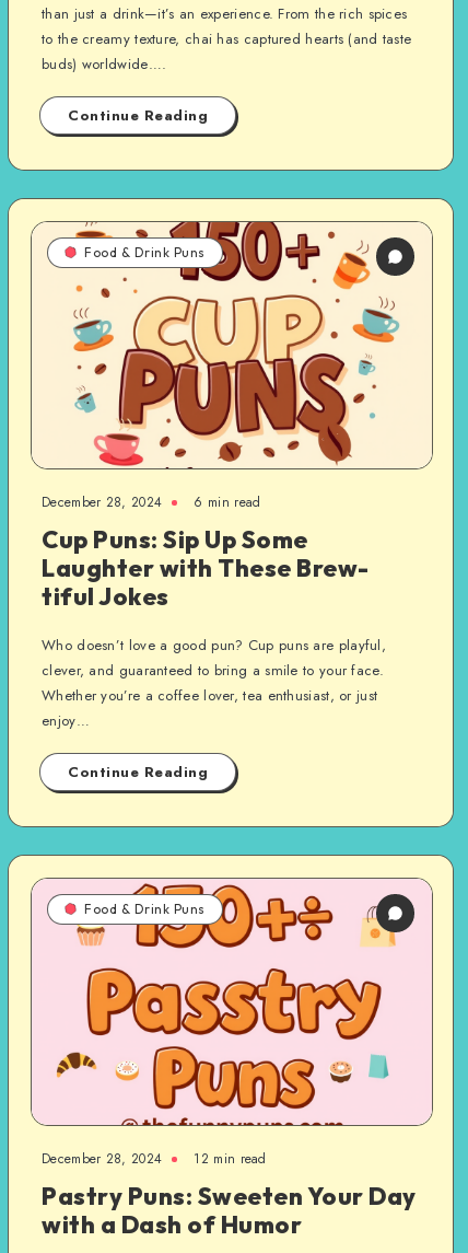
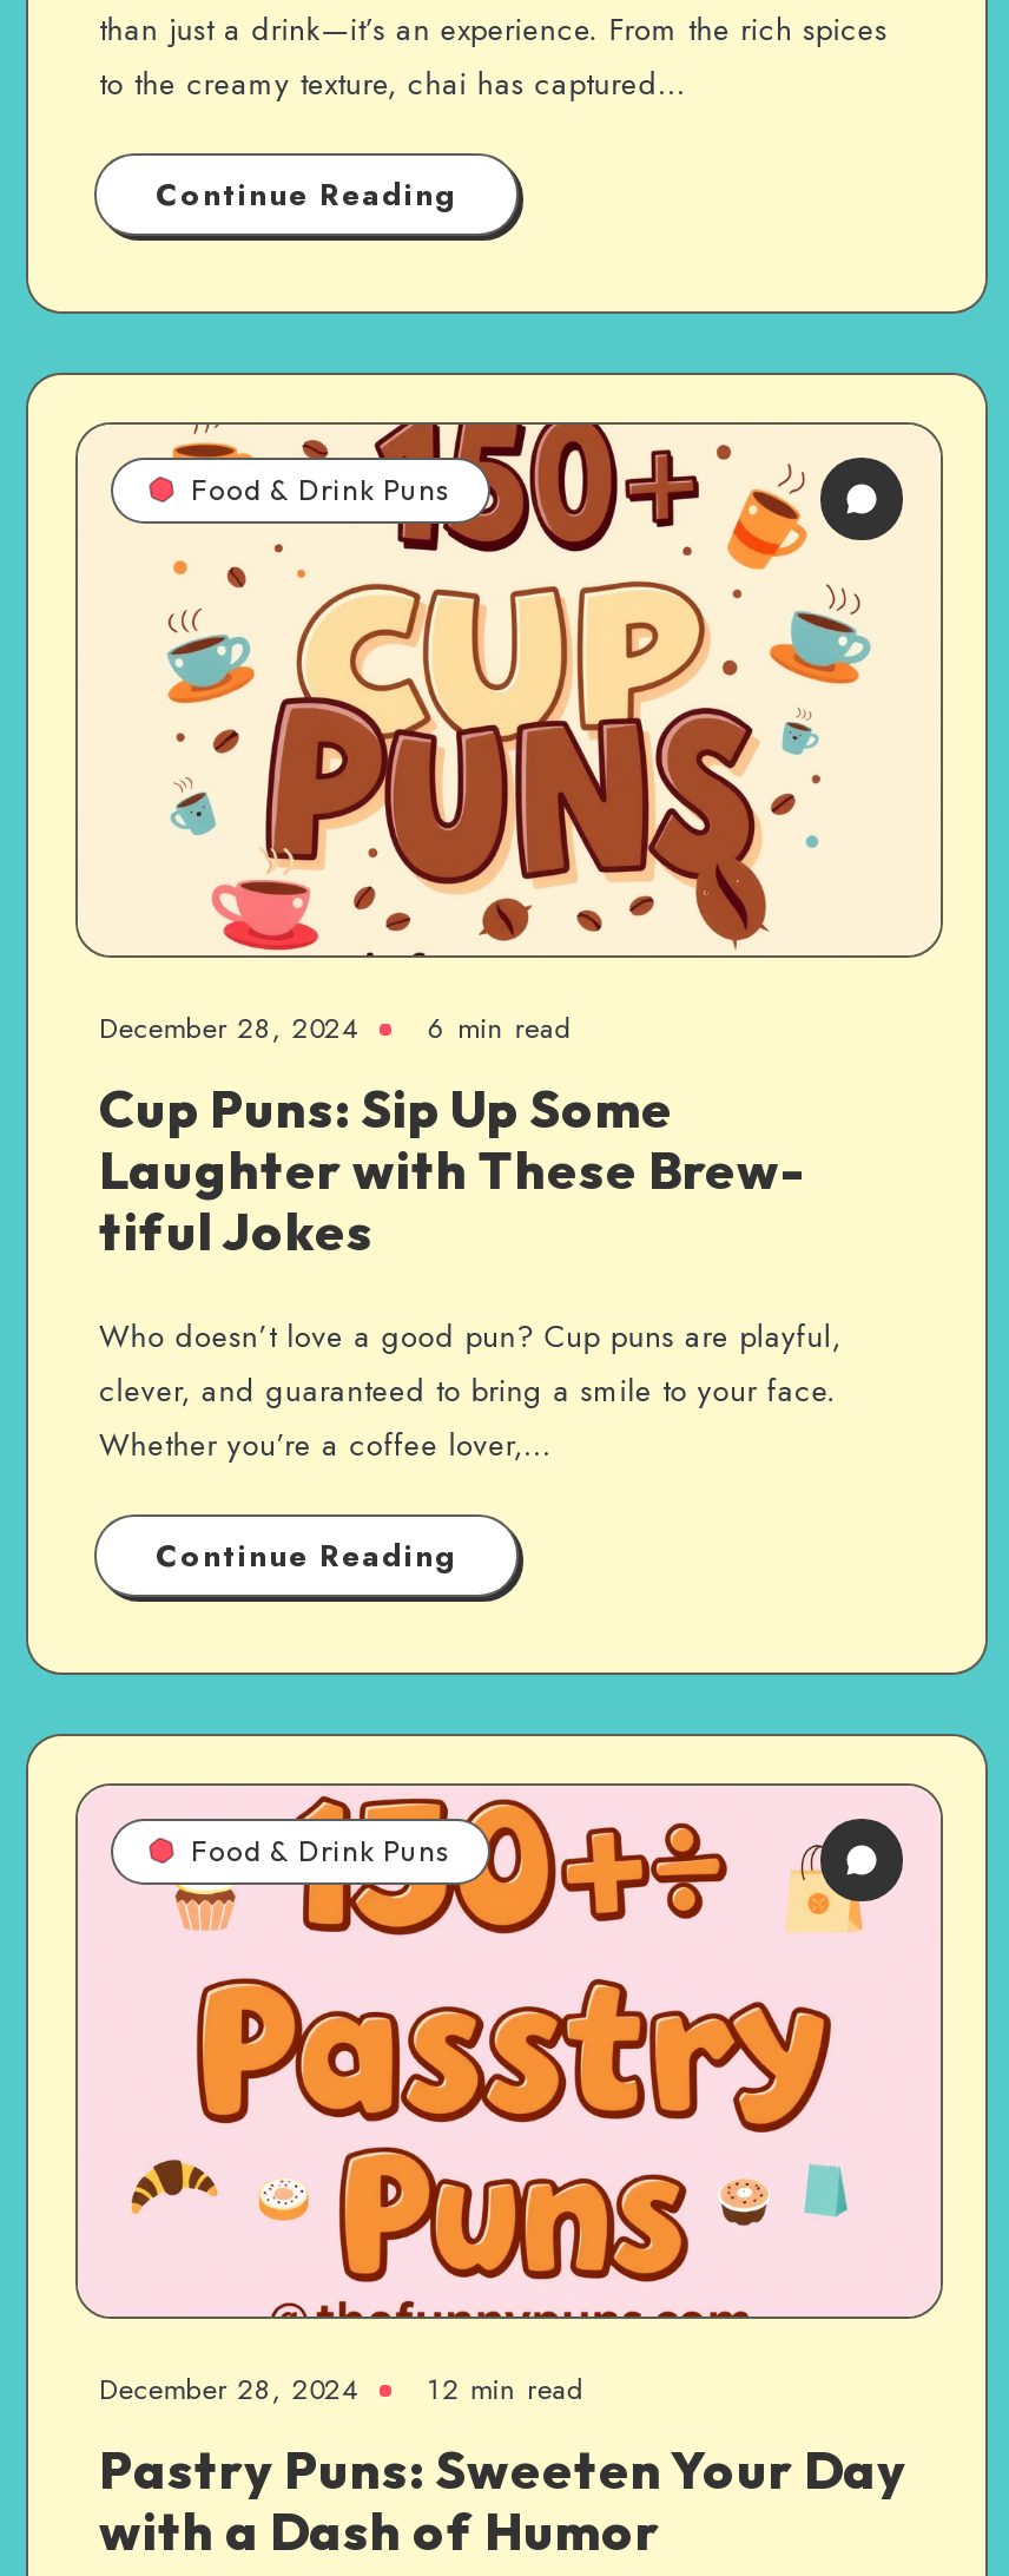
- to the creamy texture, chai has captured hearts (and taste
- buds) worldwide….
+ to the creamy texture, chai has captured…

- Whether you’re a coffee lover, tea enthusiast, or just
- enjoy…
+ Whether you’re a coffee lover,…
